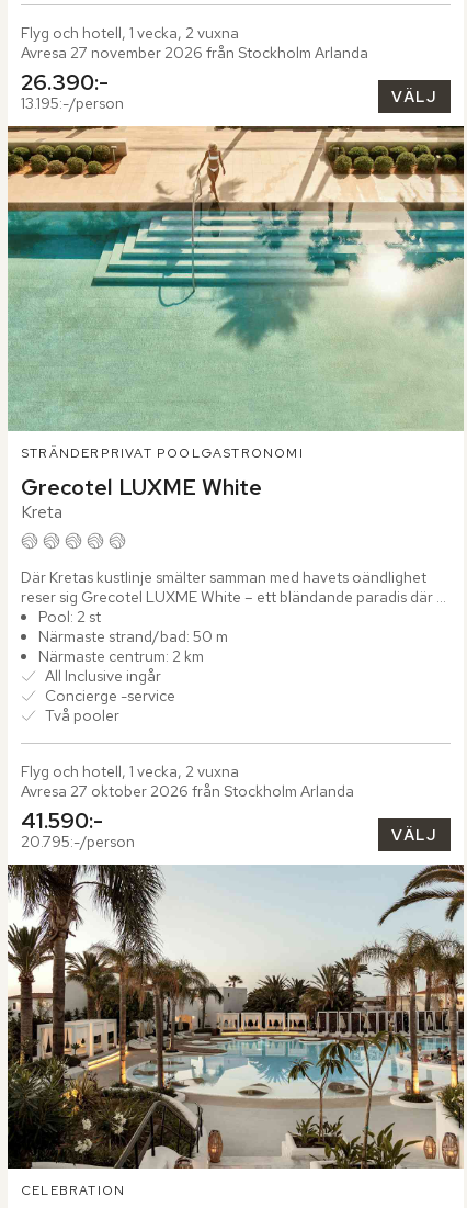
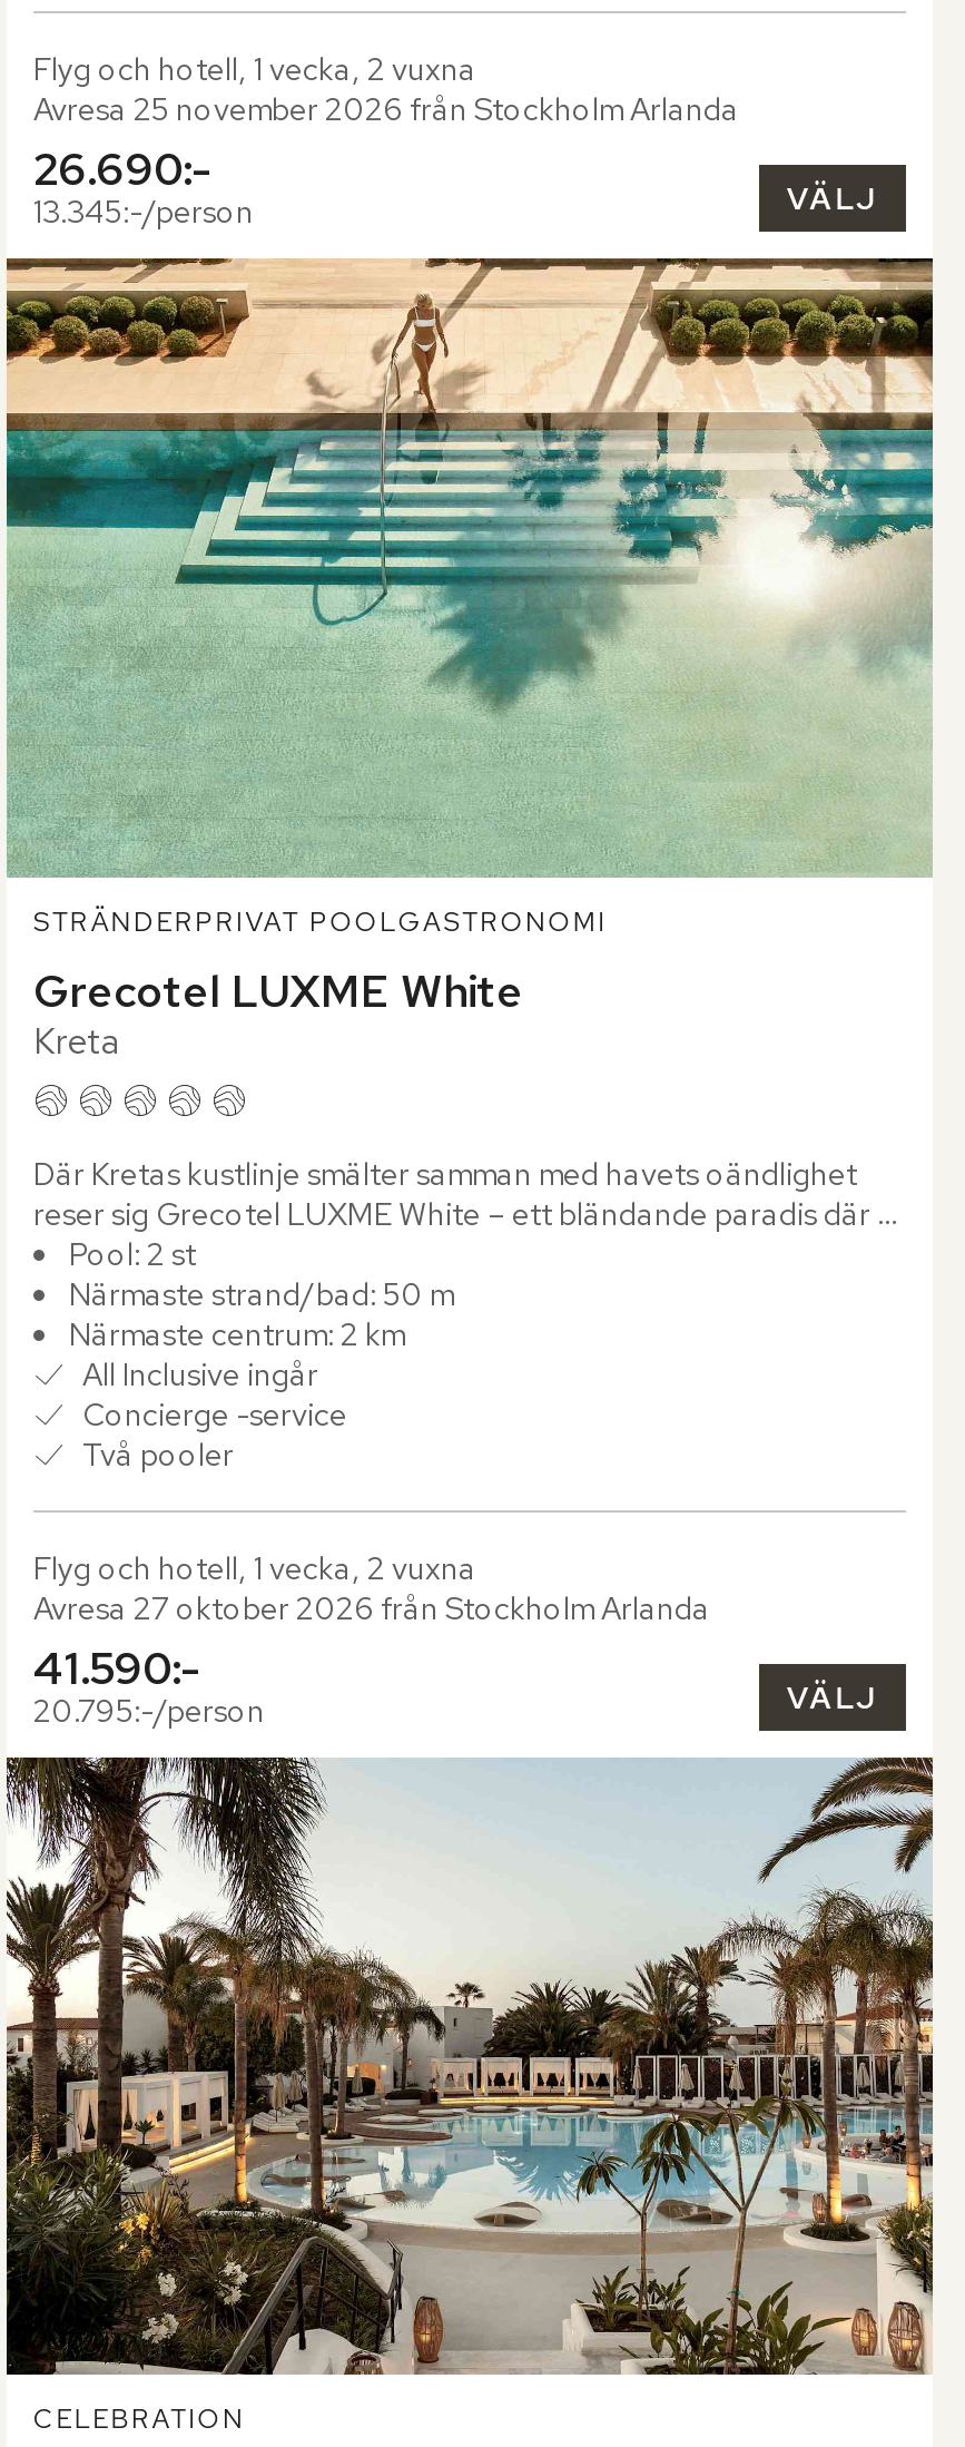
- Avresa 27 november 2026 från Stockholm Arlanda
- 26.390:-
- 13.195:-/person
+ Avresa 25 november 2026 från Stockholm Arlanda
+ 26.690:-
+ 13.345:-/person
